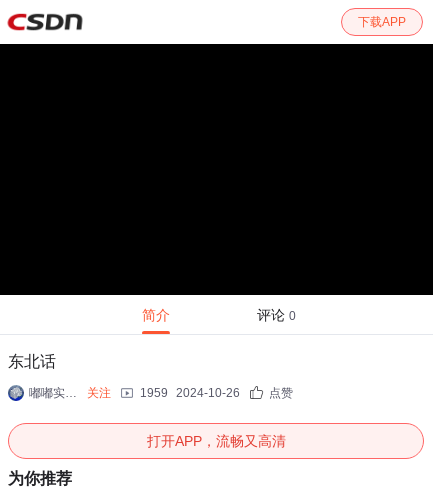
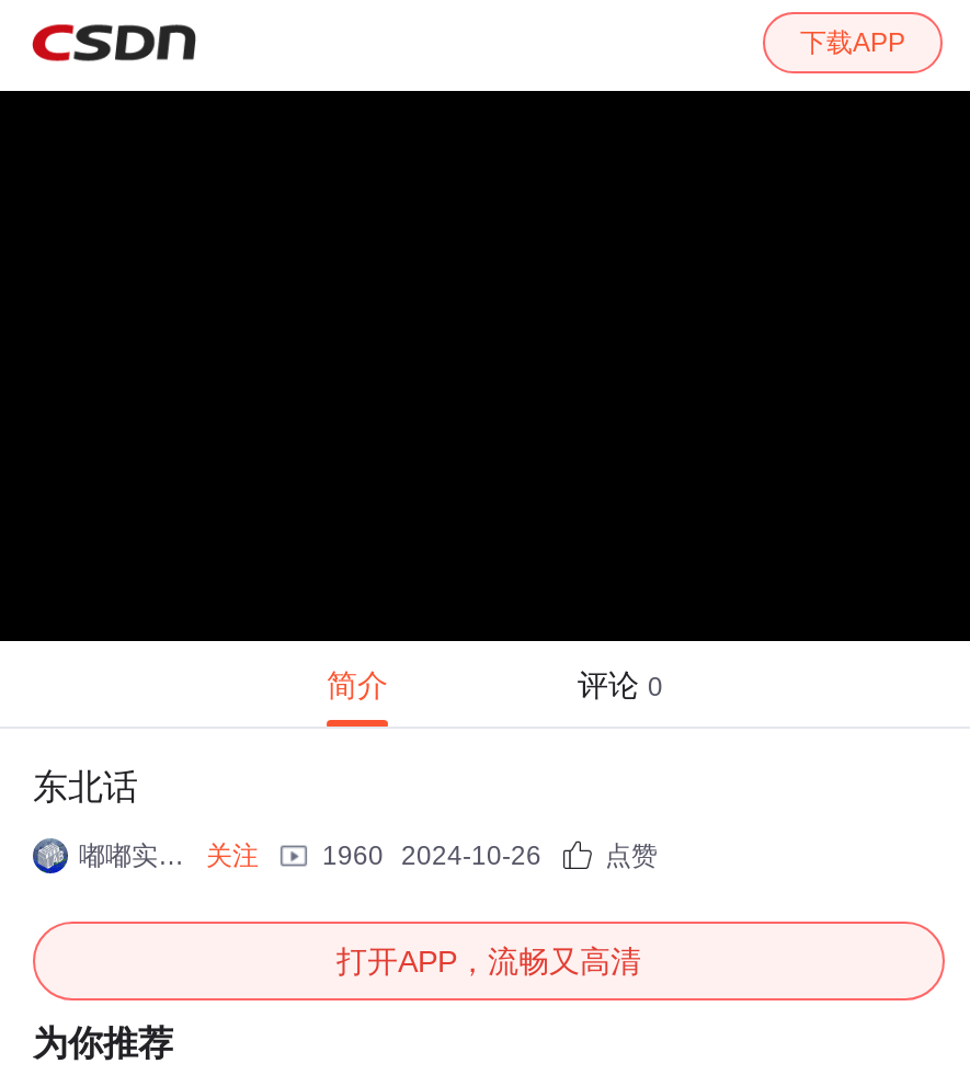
- 1959 2024-10-26
+ 1960 2024-10-26
